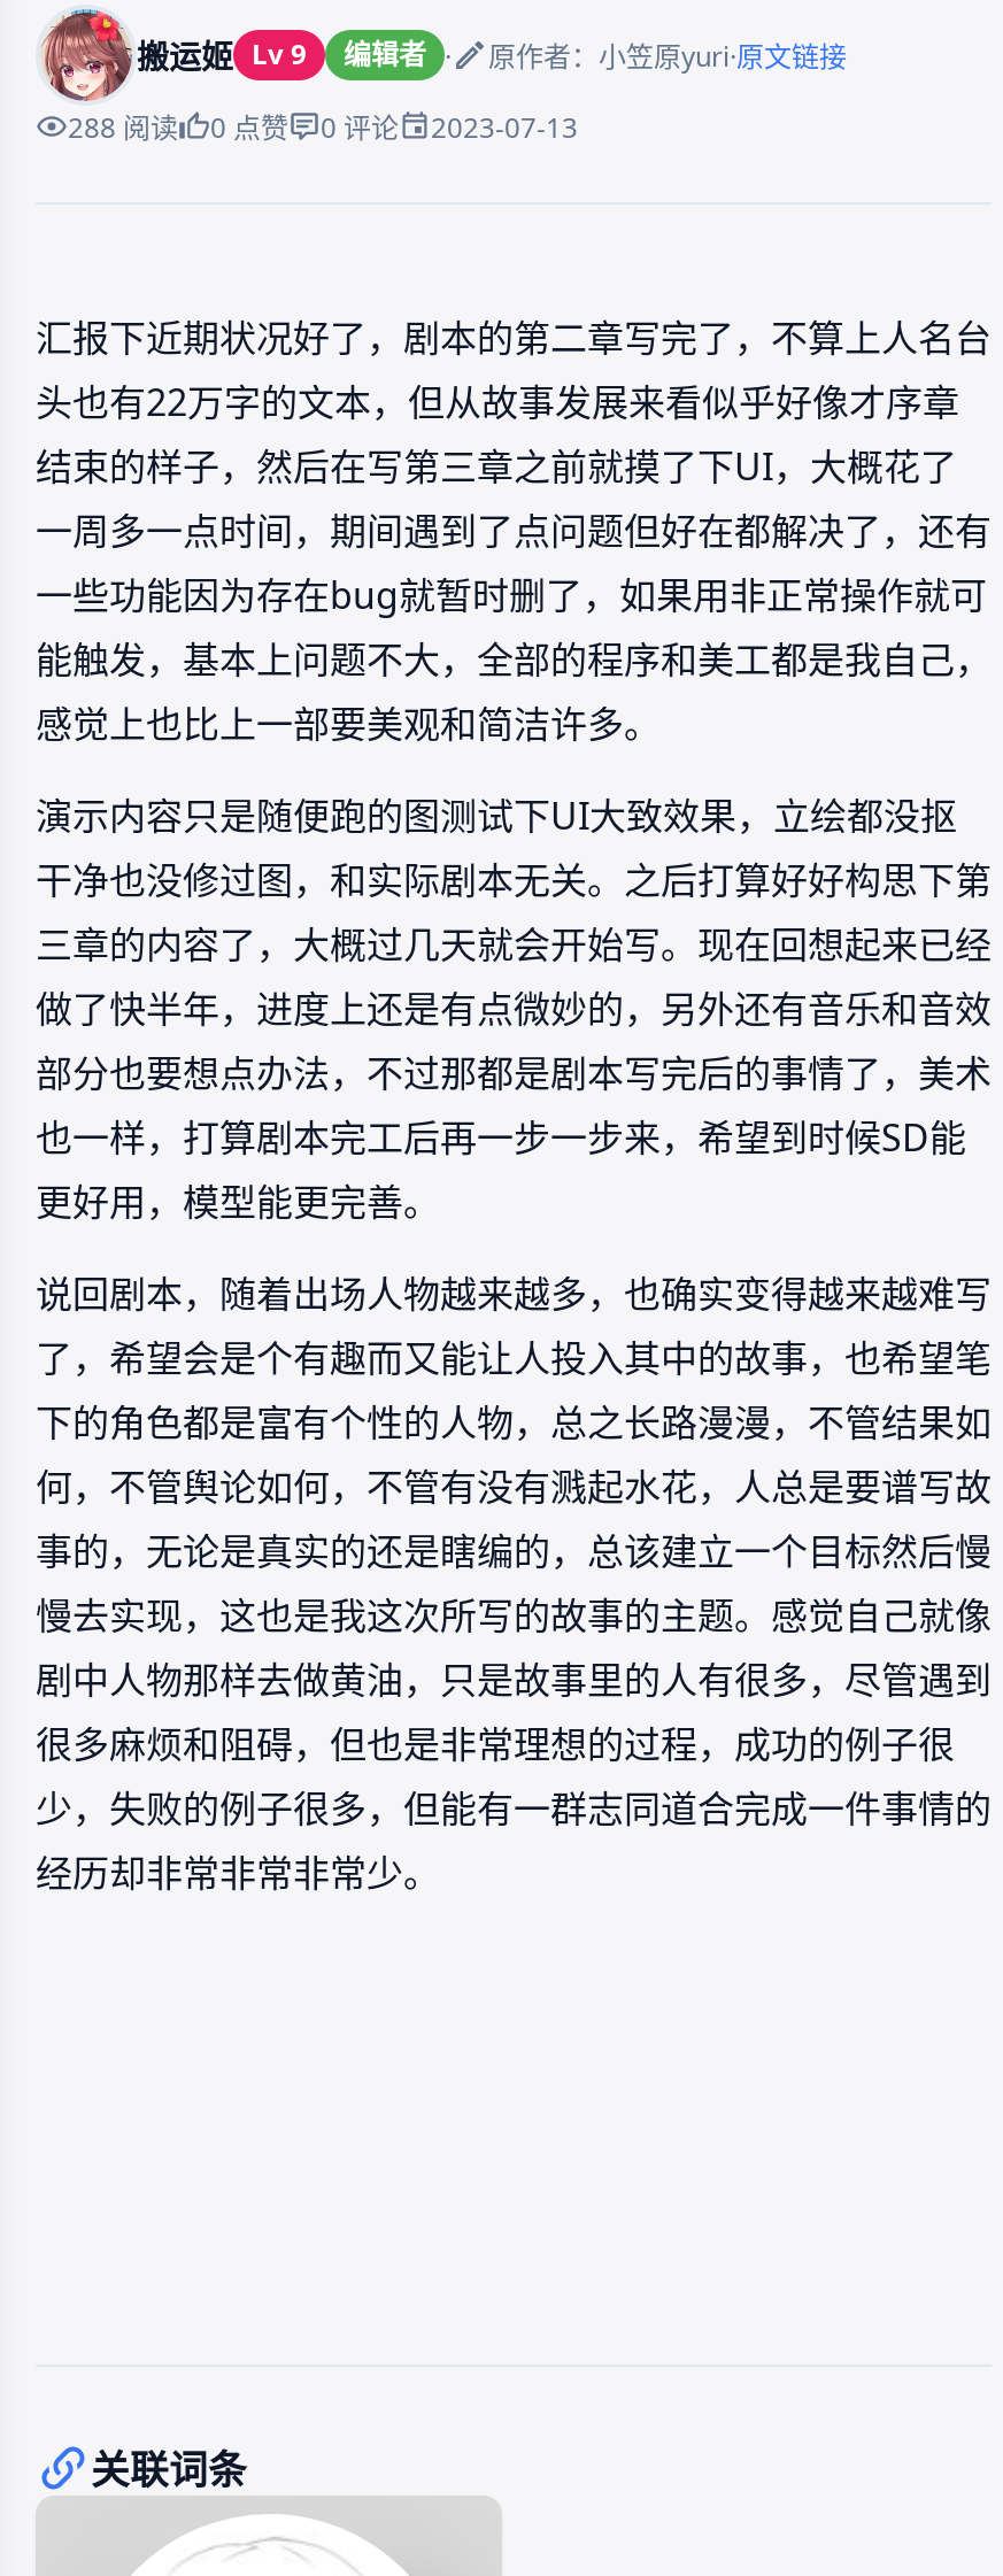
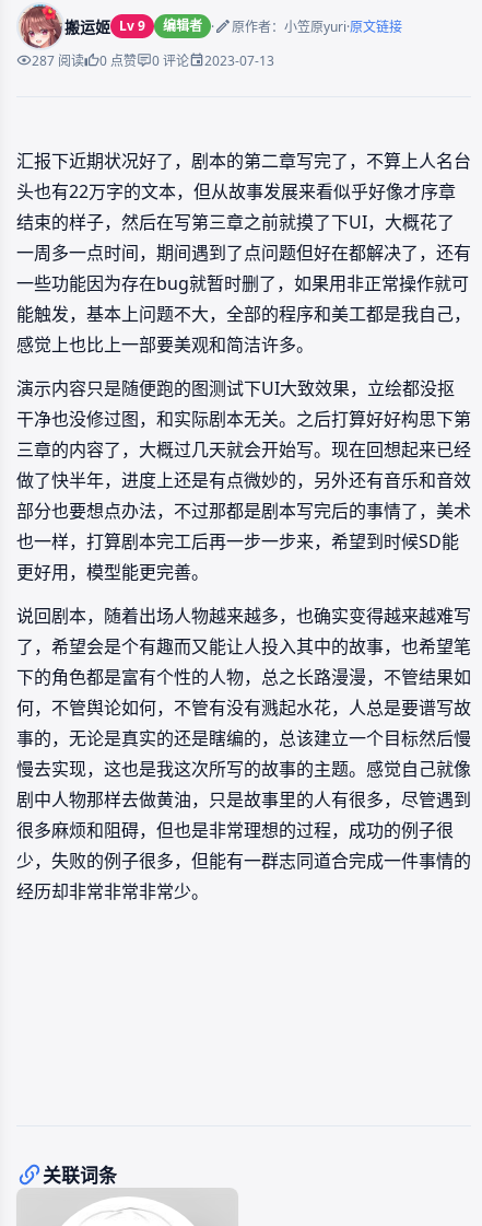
- 288 阅读
+ 287 阅读
